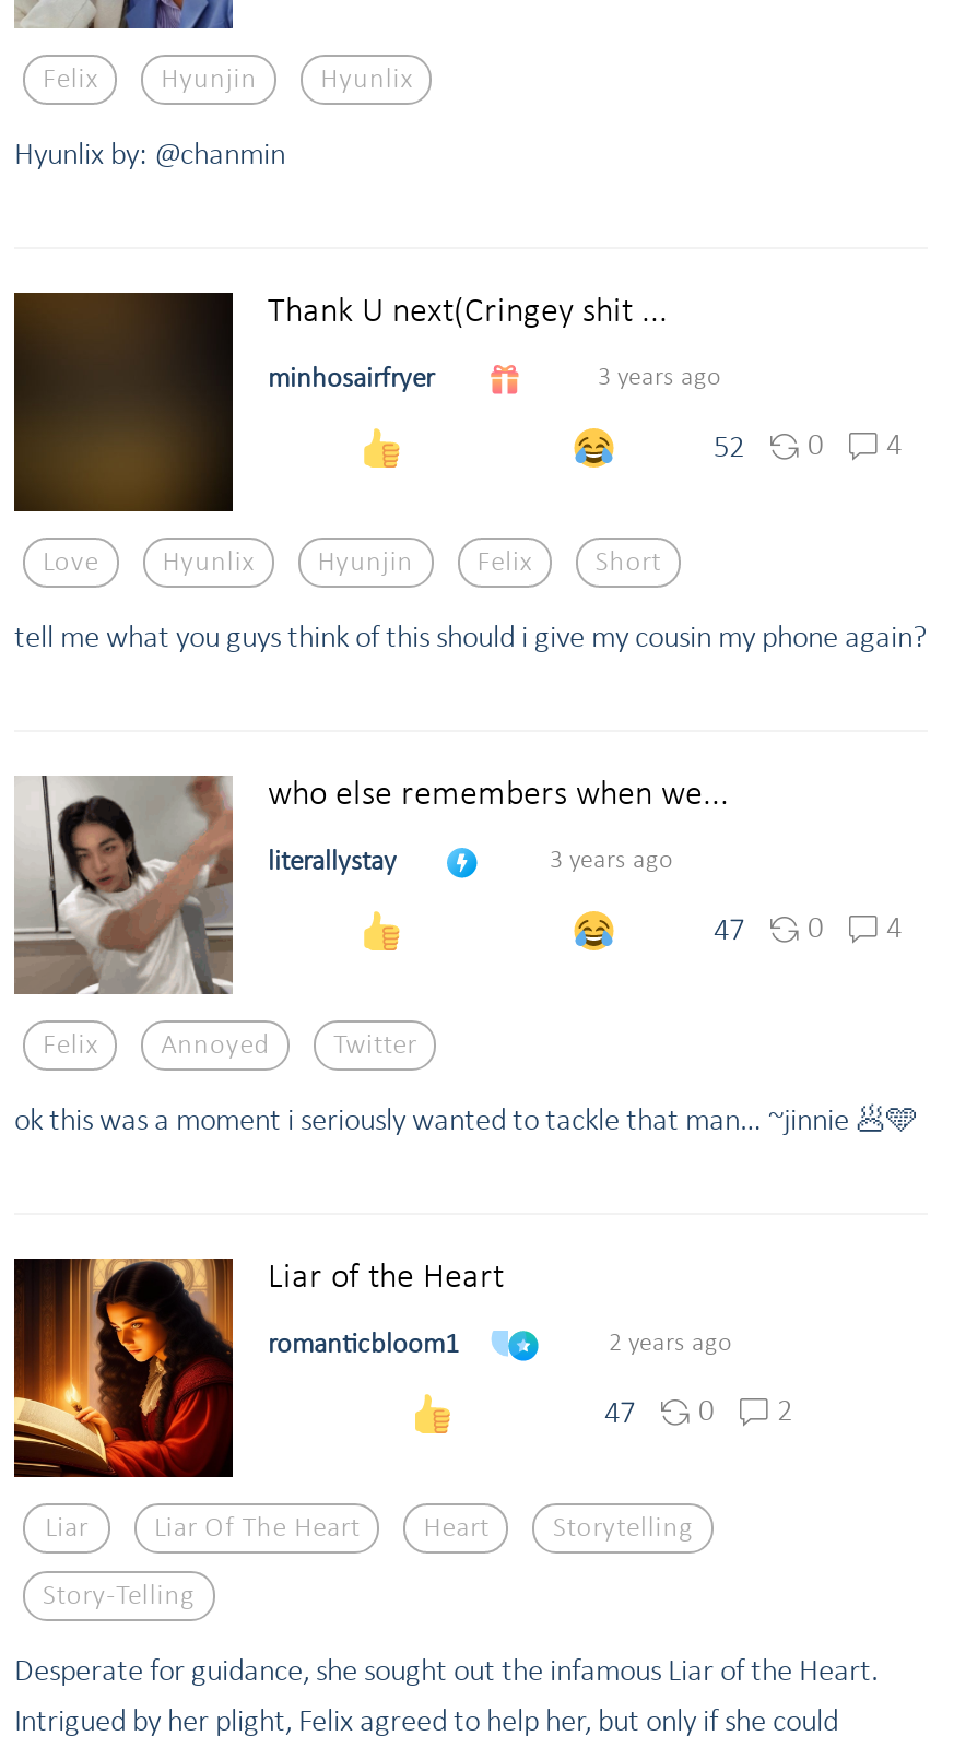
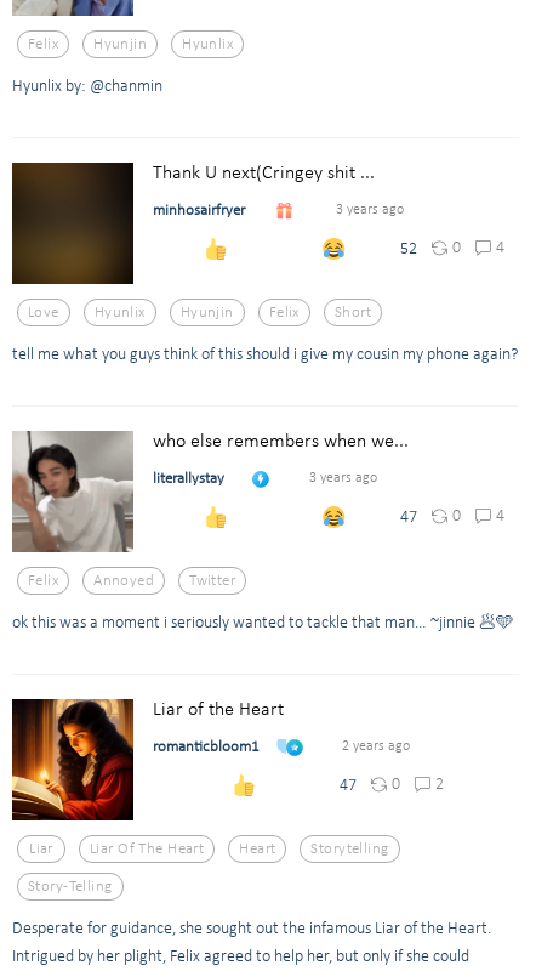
- [image]
+ [image]
